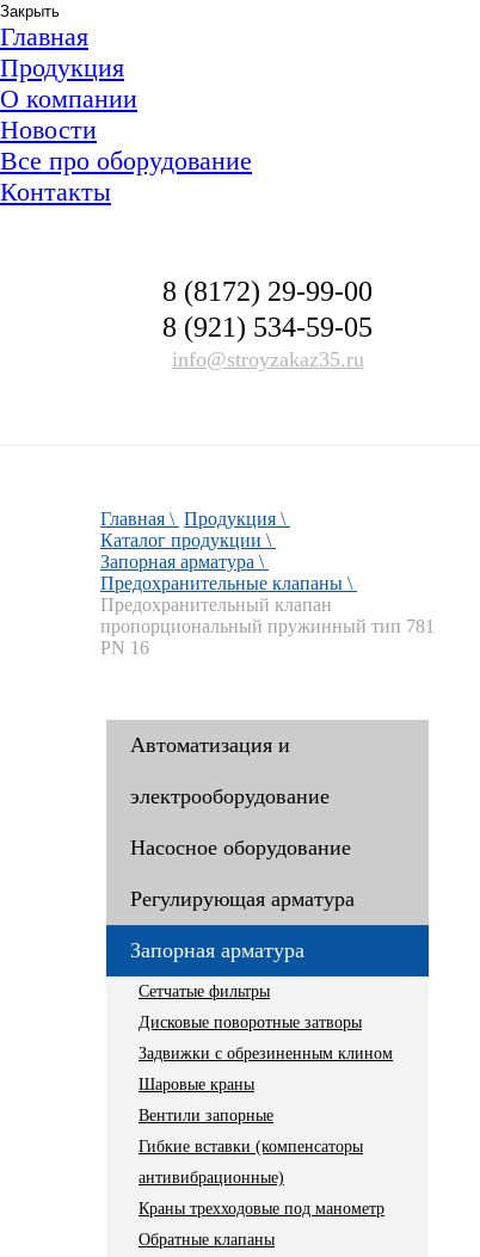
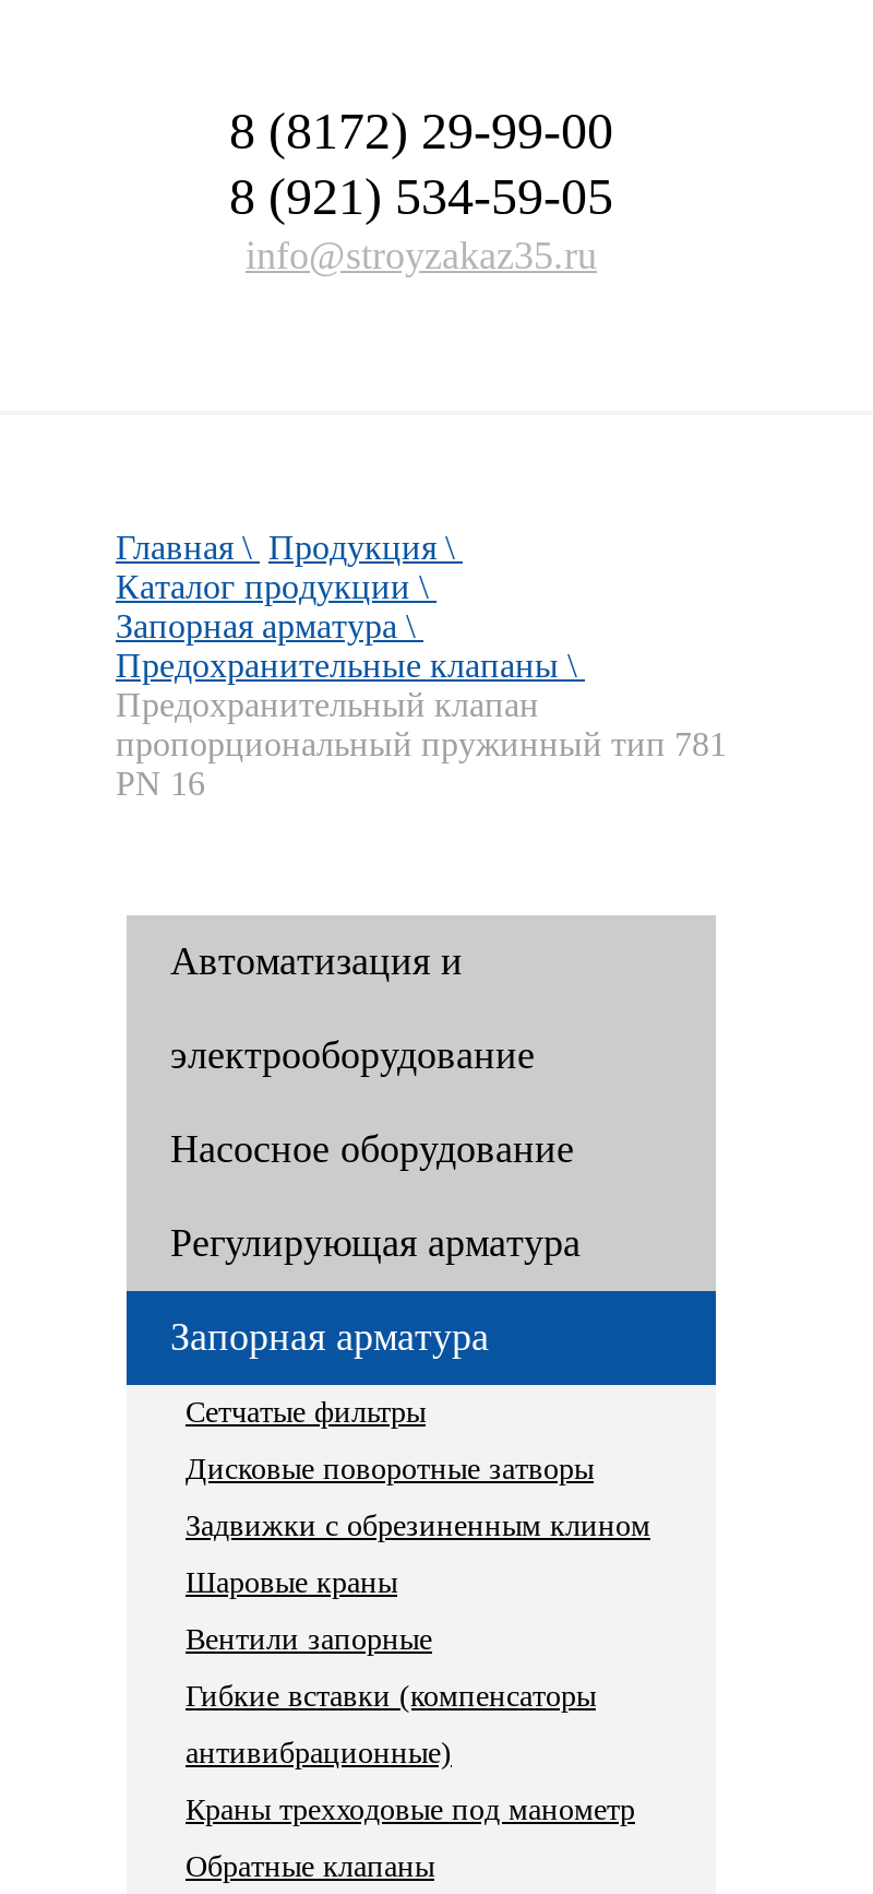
- Закрыть
- Главная
- Продукция
- О компании
- Новости
- Все про оборудование
- Контакты
